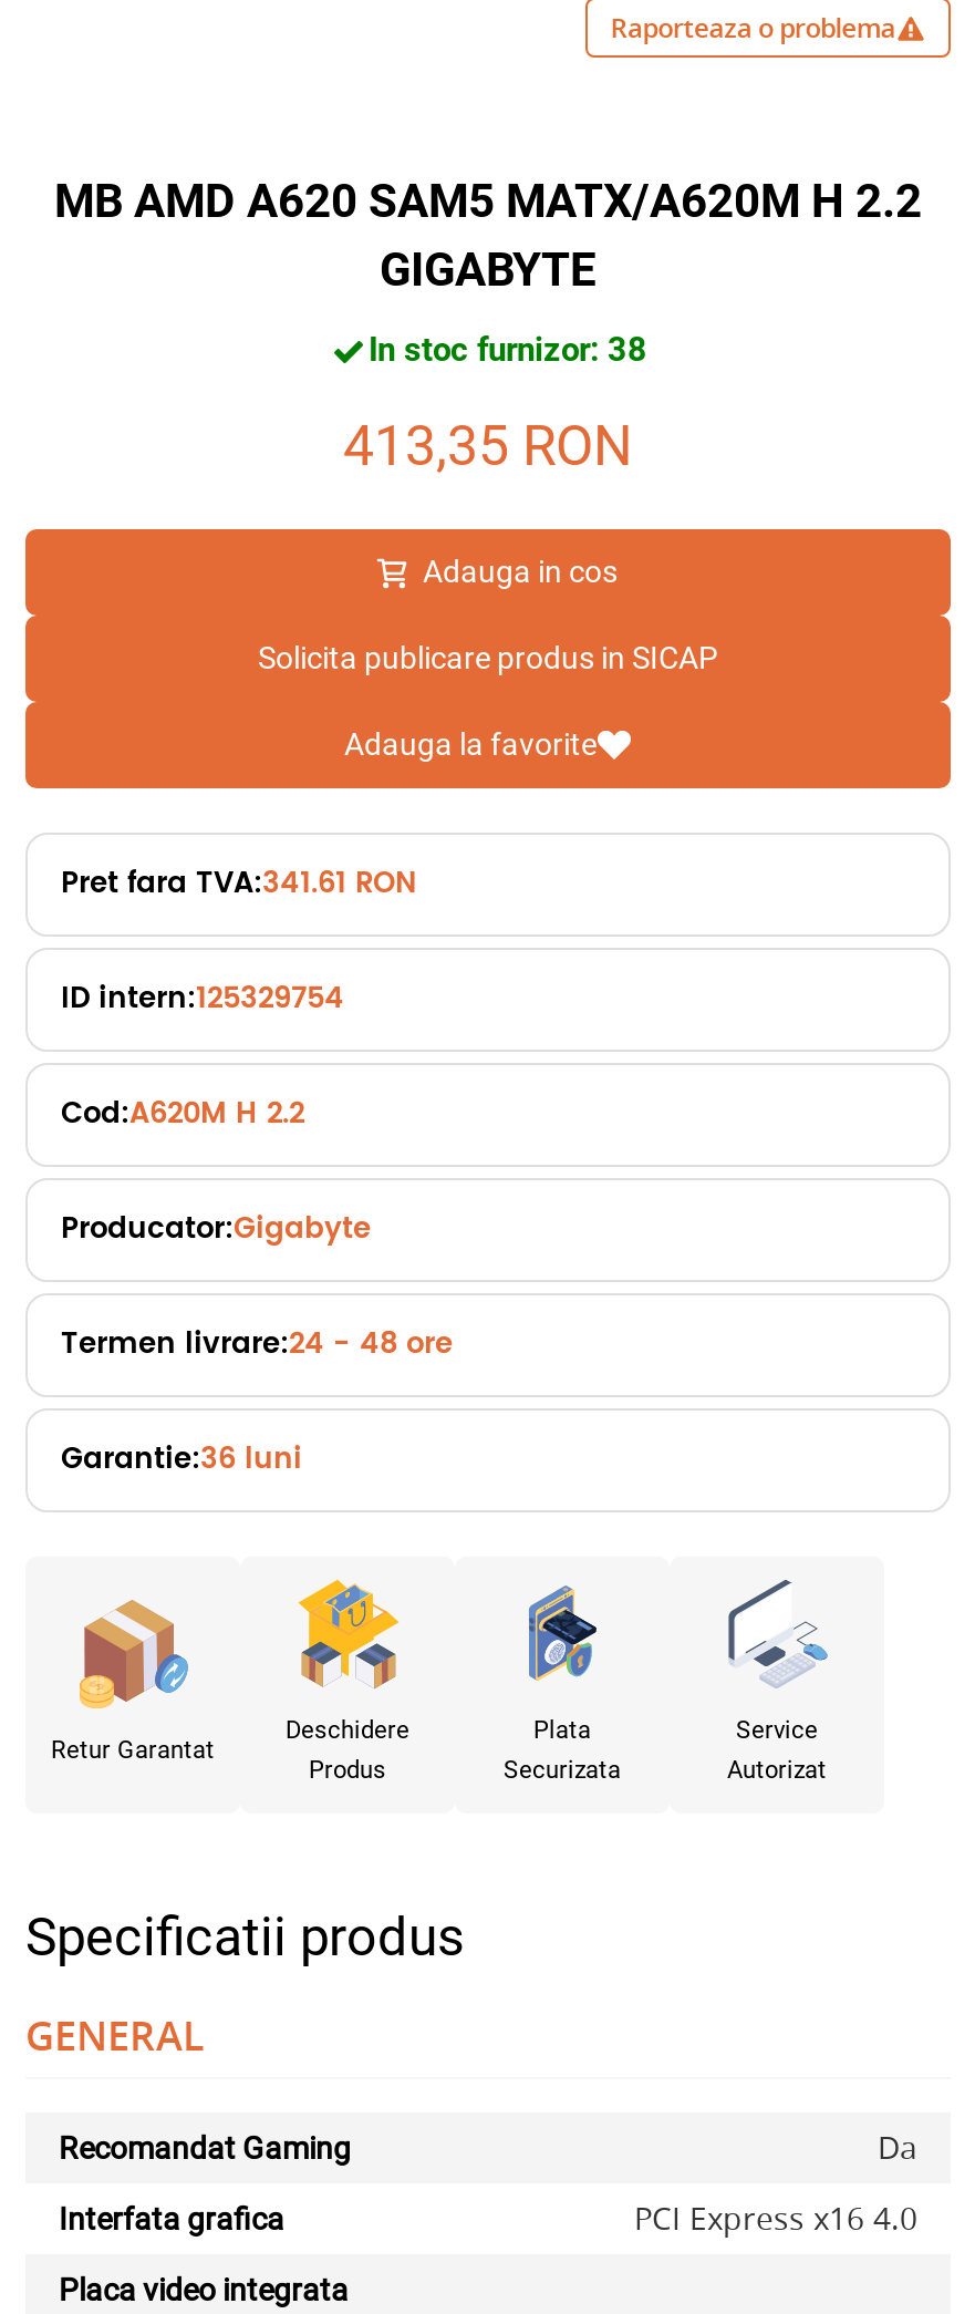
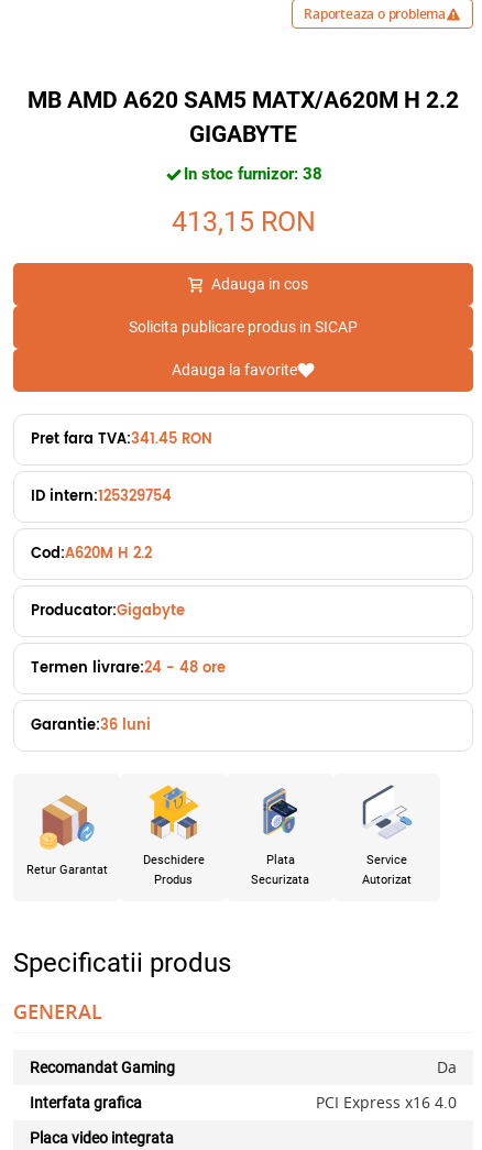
- 413,35 RON
+ 413,15 RON

- Pret fara TVA:341.61 RON
+ Pret fara TVA:341.45 RON
